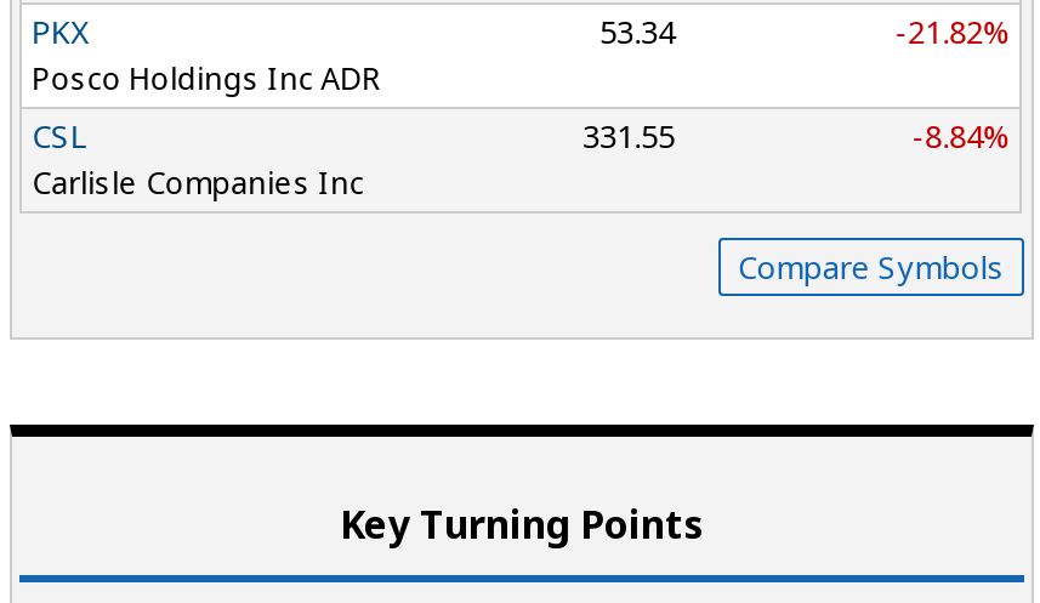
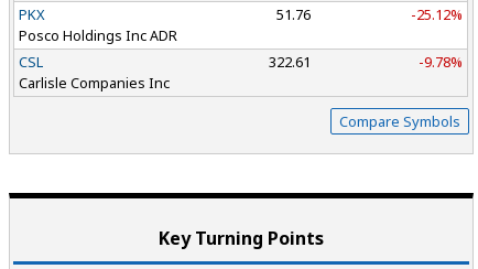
- 53.34
+ 51.76

- -21.82%
+ -25.12%

- 331.55
+ 322.61

- -8.84%
+ -9.78%
